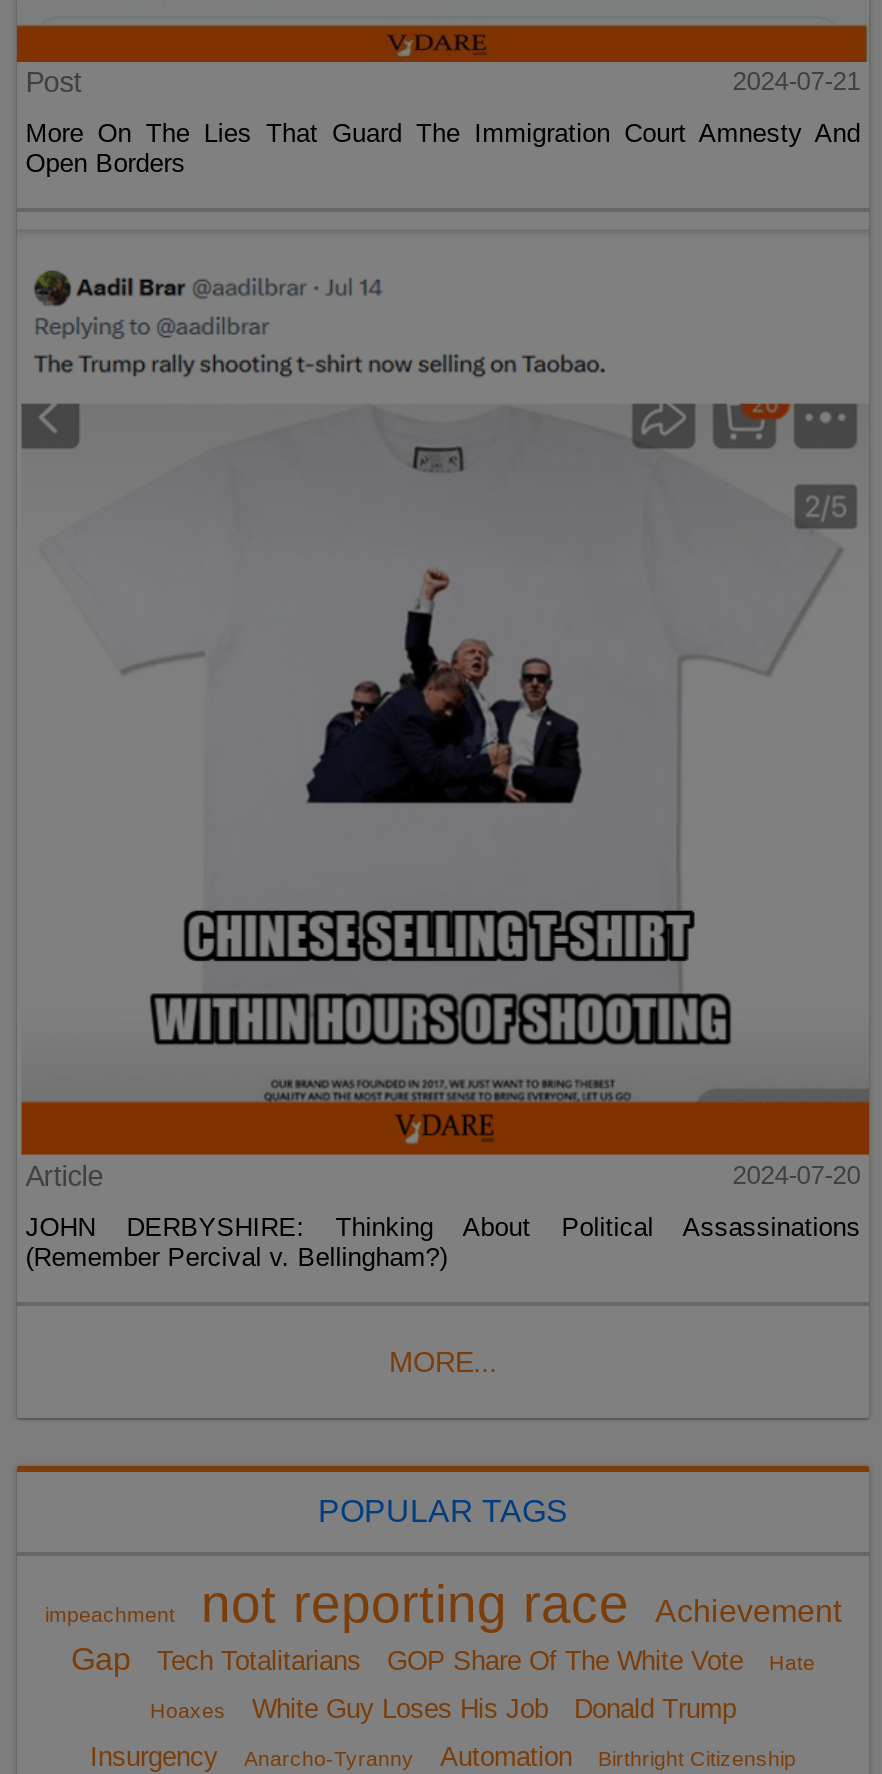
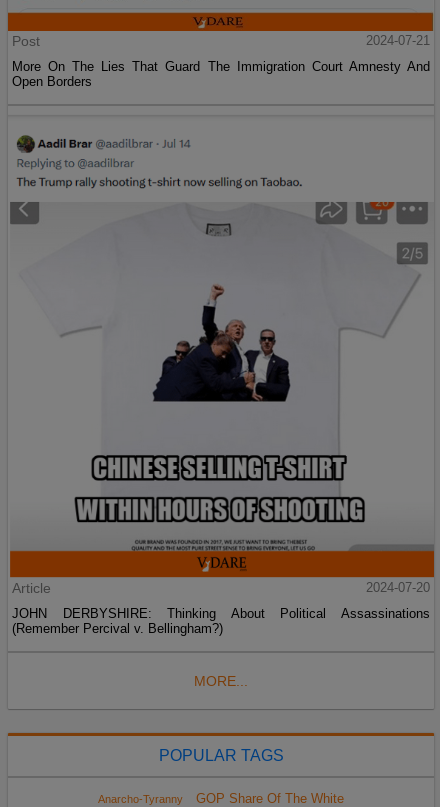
- impeachment
- not reporting race
- Achievement
- Gap
- Tech Totalitarians
- GOP Share Of The White Vote
- Hate
- Hoaxes
- White Guy Loses His Job
- Donald Trump
- Insurgency

- Automation
- Birthright Citizenship
+ GOP Share Of The White
